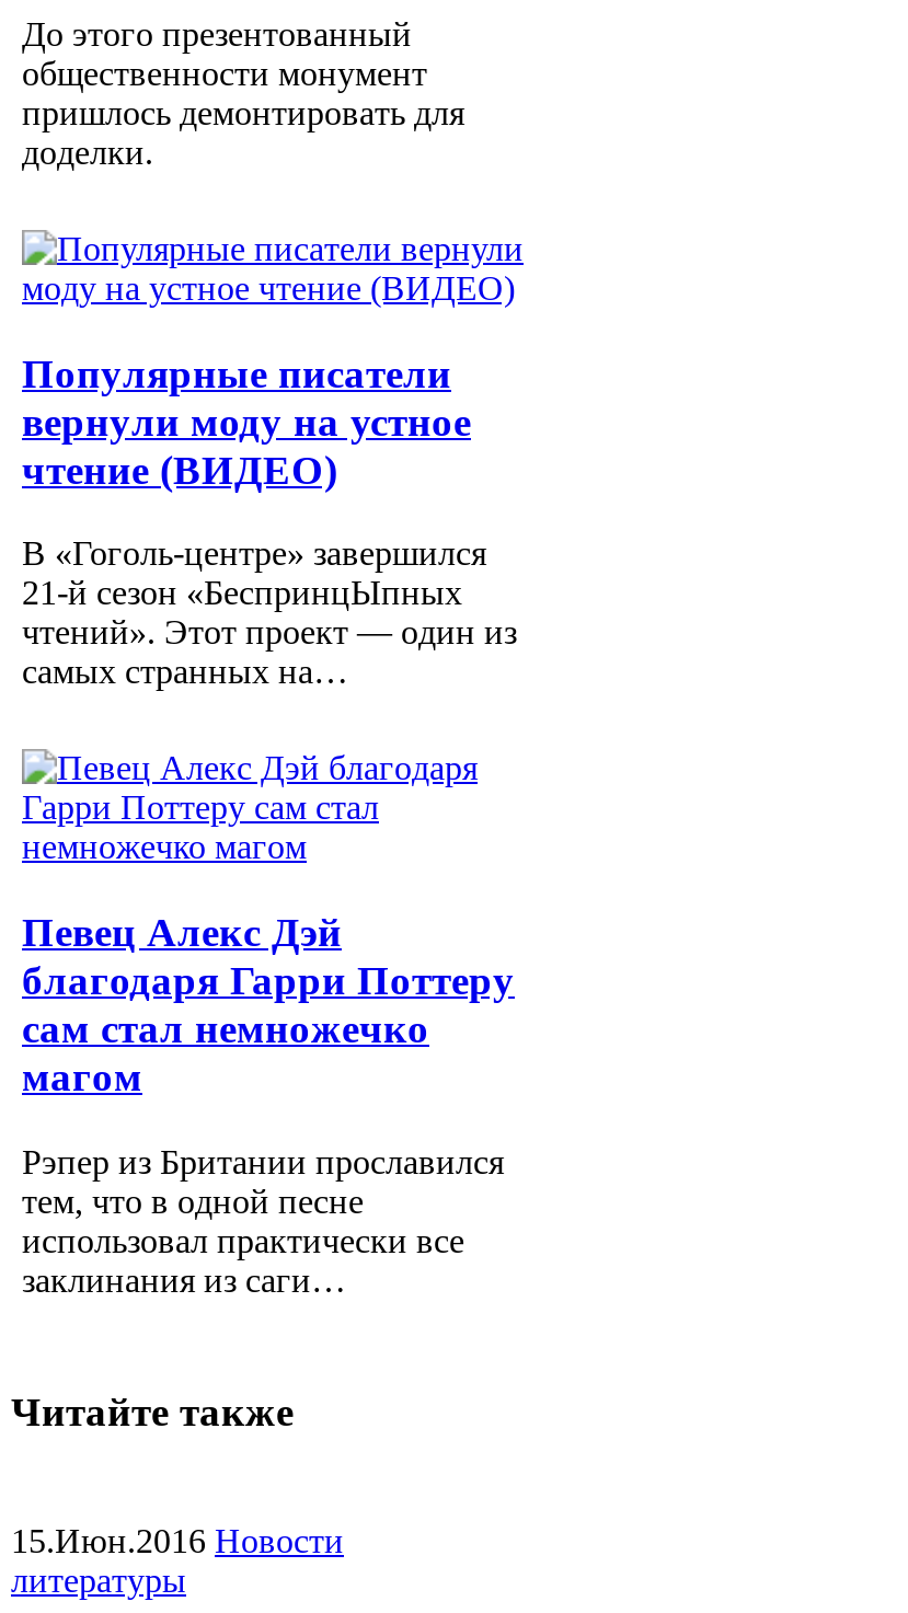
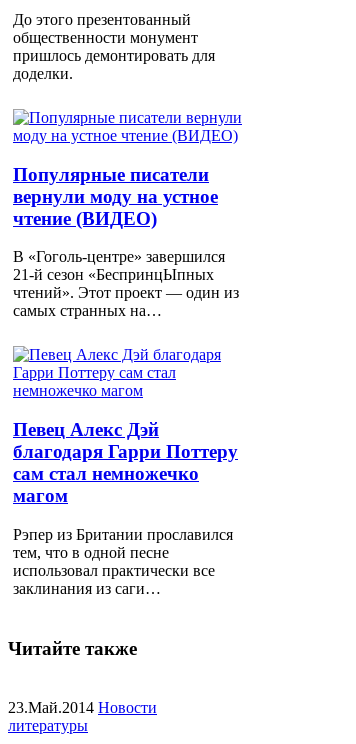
- 15.Июн.2016 Новости
+ 23.Май.2014 Новости
